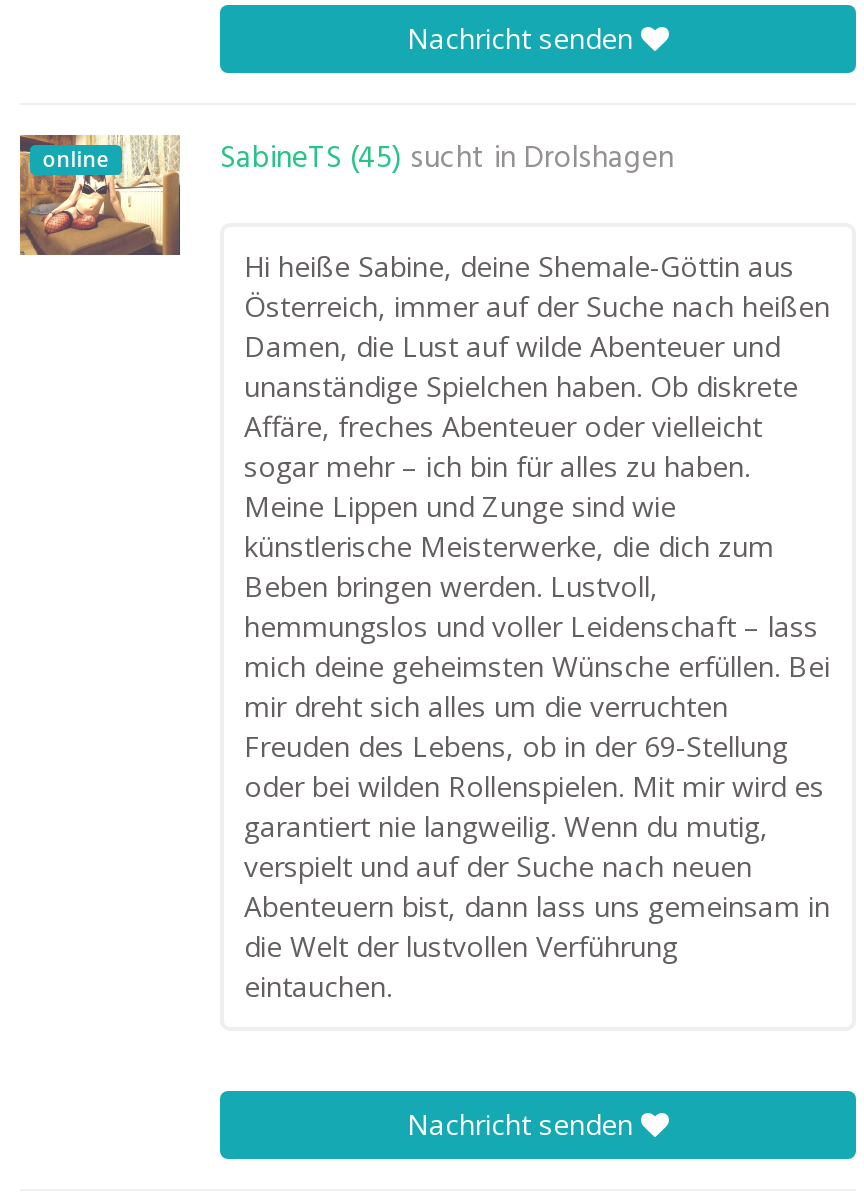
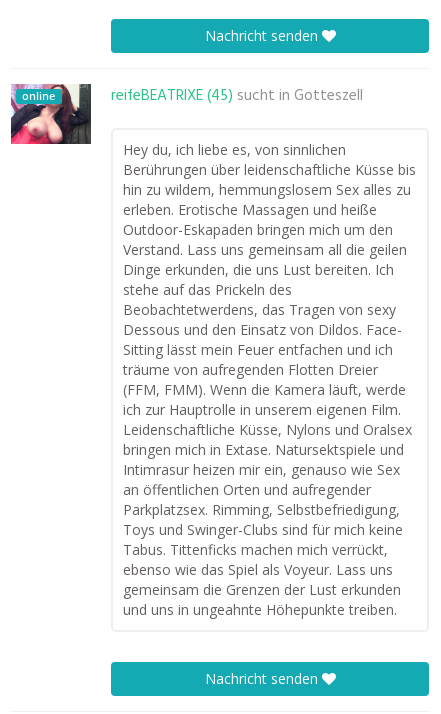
- [image]
- SabineTS (45) sucht in Drolshagen
+ [image]
+ reifeBEATRIXE (45) sucht in Gotteszell

- Hi heiße Sabine, deine Shemale-Göttin aus
- Österreich, immer auf der Suche nach heißen
- Damen, die Lust auf wilde Abenteuer und
- unanständige Spielchen haben. Ob diskrete
- Affäre, freches Abenteuer oder vielleicht
- sogar mehr – ich bin für alles zu haben.
- Meine Lippen und Zunge sind wie
- künstlerische Meisterwerke, die dich zum
- Beben bringen werden. Lustvoll,
- hemmungslos und voller Leidenschaft – lass
- mich deine geheimsten Wünsche erfüllen. Bei
- mir dreht sich alles um die verruchten
- Freuden des Lebens, ob in der 69-Stellung
- oder bei wilden Rollenspielen. Mit mir wird es
- garantiert nie langweilig. Wenn du mutig,
- verspielt und auf der Suche nach neuen
- Abenteuern bist, dann lass uns gemeinsam in
- die Welt der lustvollen Verführung
- eintauchen.
+ Hey du, ich liebe es, von sinnlichen
+ Berührungen über leidenschaftliche Küsse bis
+ hin zu wildem, hemmungslosem Sex alles zu
+ erleben. Erotische Massagen und heiße
+ Outdoor-Eskapaden bringen mich um den
+ Verstand. Lass uns gemeinsam all die geilen
+ Dinge erkunden, die uns Lust bereiten. Ich
+ stehe auf das Prickeln des
+ Beobachtetwerdens, das Tragen von sexy
+ Dessous und den Einsatz von Dildos. Face-
+ Sitting lässt mein Feuer entfachen und ich
+ träume von aufregenden Flotten Dreier
+ (FFM, FMM). Wenn die Kamera läuft, werde
+ ich zur Hauptrolle in unserem eigenen Film.
+ Leidenschaftliche Küsse, Nylons und Oralsex
+ bringen mich in Extase. Natursektspiele und
+ Intimrasur heizen mir ein, genauso wie Sex
+ an öffentlichen Orten und aufregender
+ Parkplatzsex. Rimming, Selbstbefriedigung,
+ Toys und Swinger-Clubs sind für mich keine
+ Tabus. Tittenficks machen mich verrückt,
+ ebenso wie das Spiel als Voyeur. Lass uns
+ gemeinsam die Grenzen der Lust erkunden
+ und uns in ungeahnte Höhepunkte treiben.
